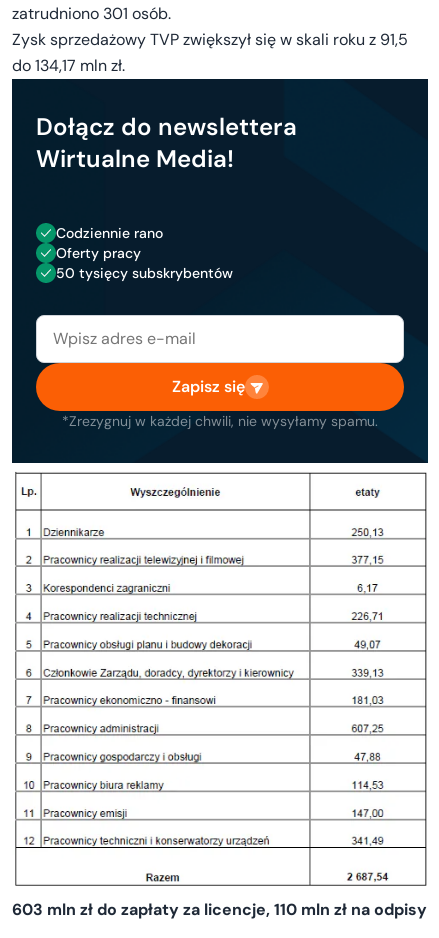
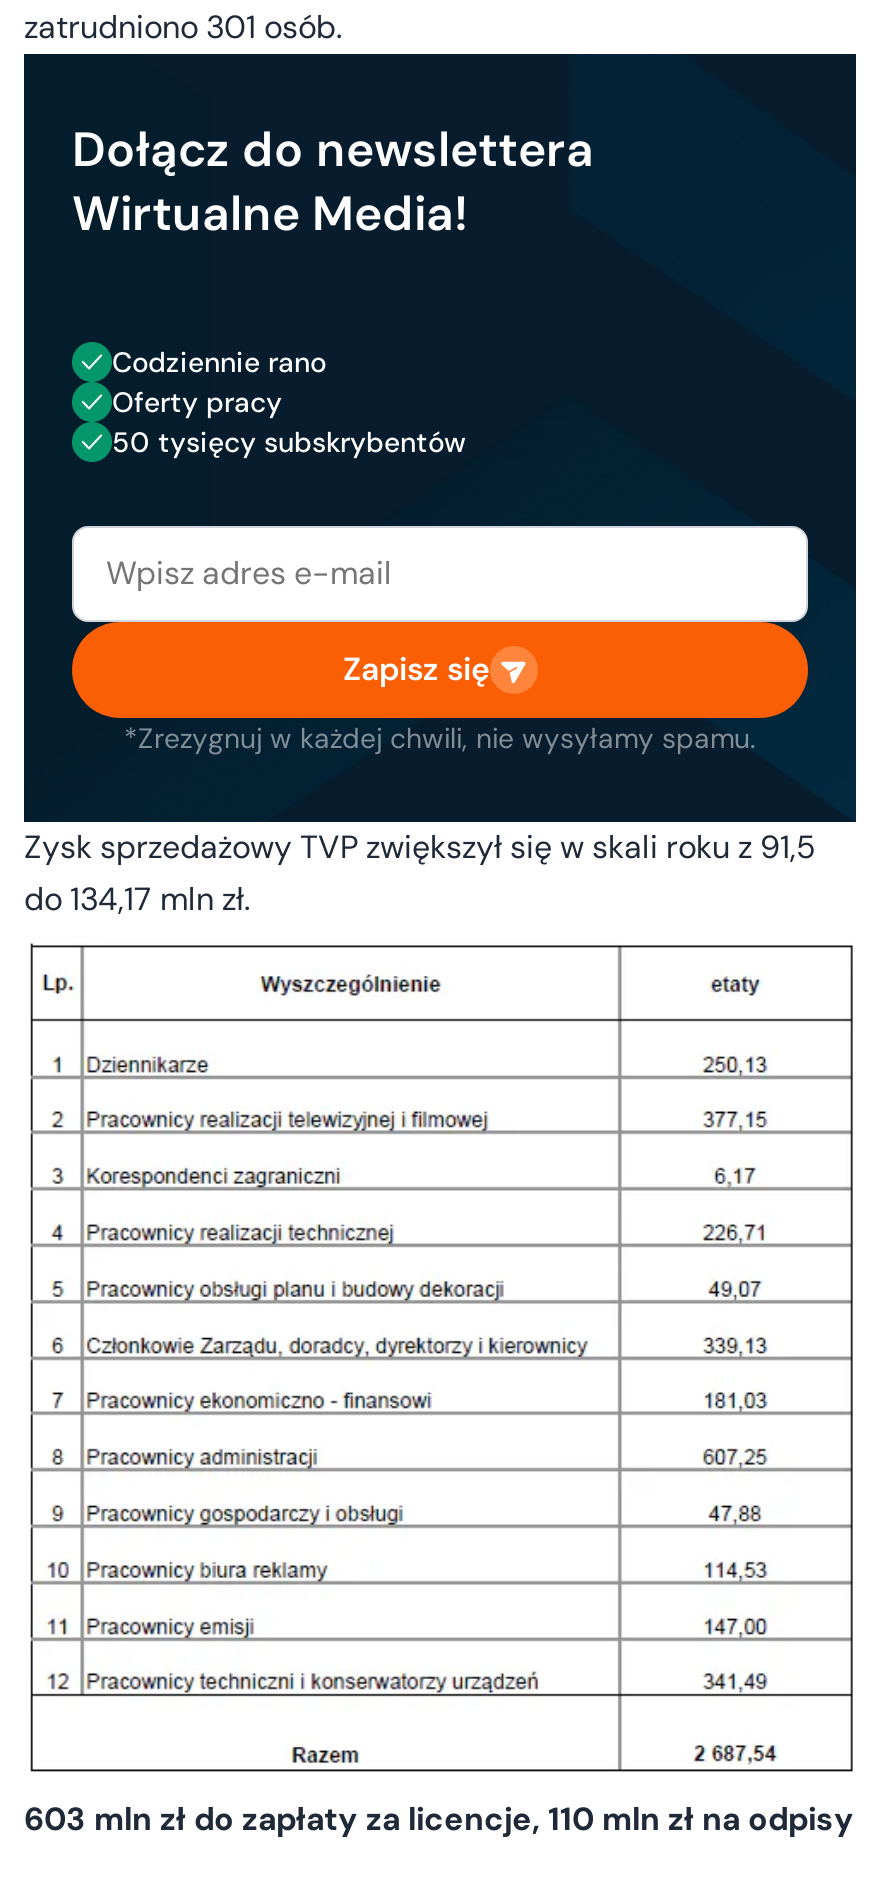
moved down: Zysk sprzedażowy TVP zwiększył się w skali roku z 91,5 | do 134,17 mln zł.

moved up: Dołącz do newslettera | Wirtualne Media! | Codziennie rano | Oferty pracy | 50 tysięcy subskrybentów | Zapisz się | *Zrezygnuj w każdej chwili, nie wysyłamy spamu.
